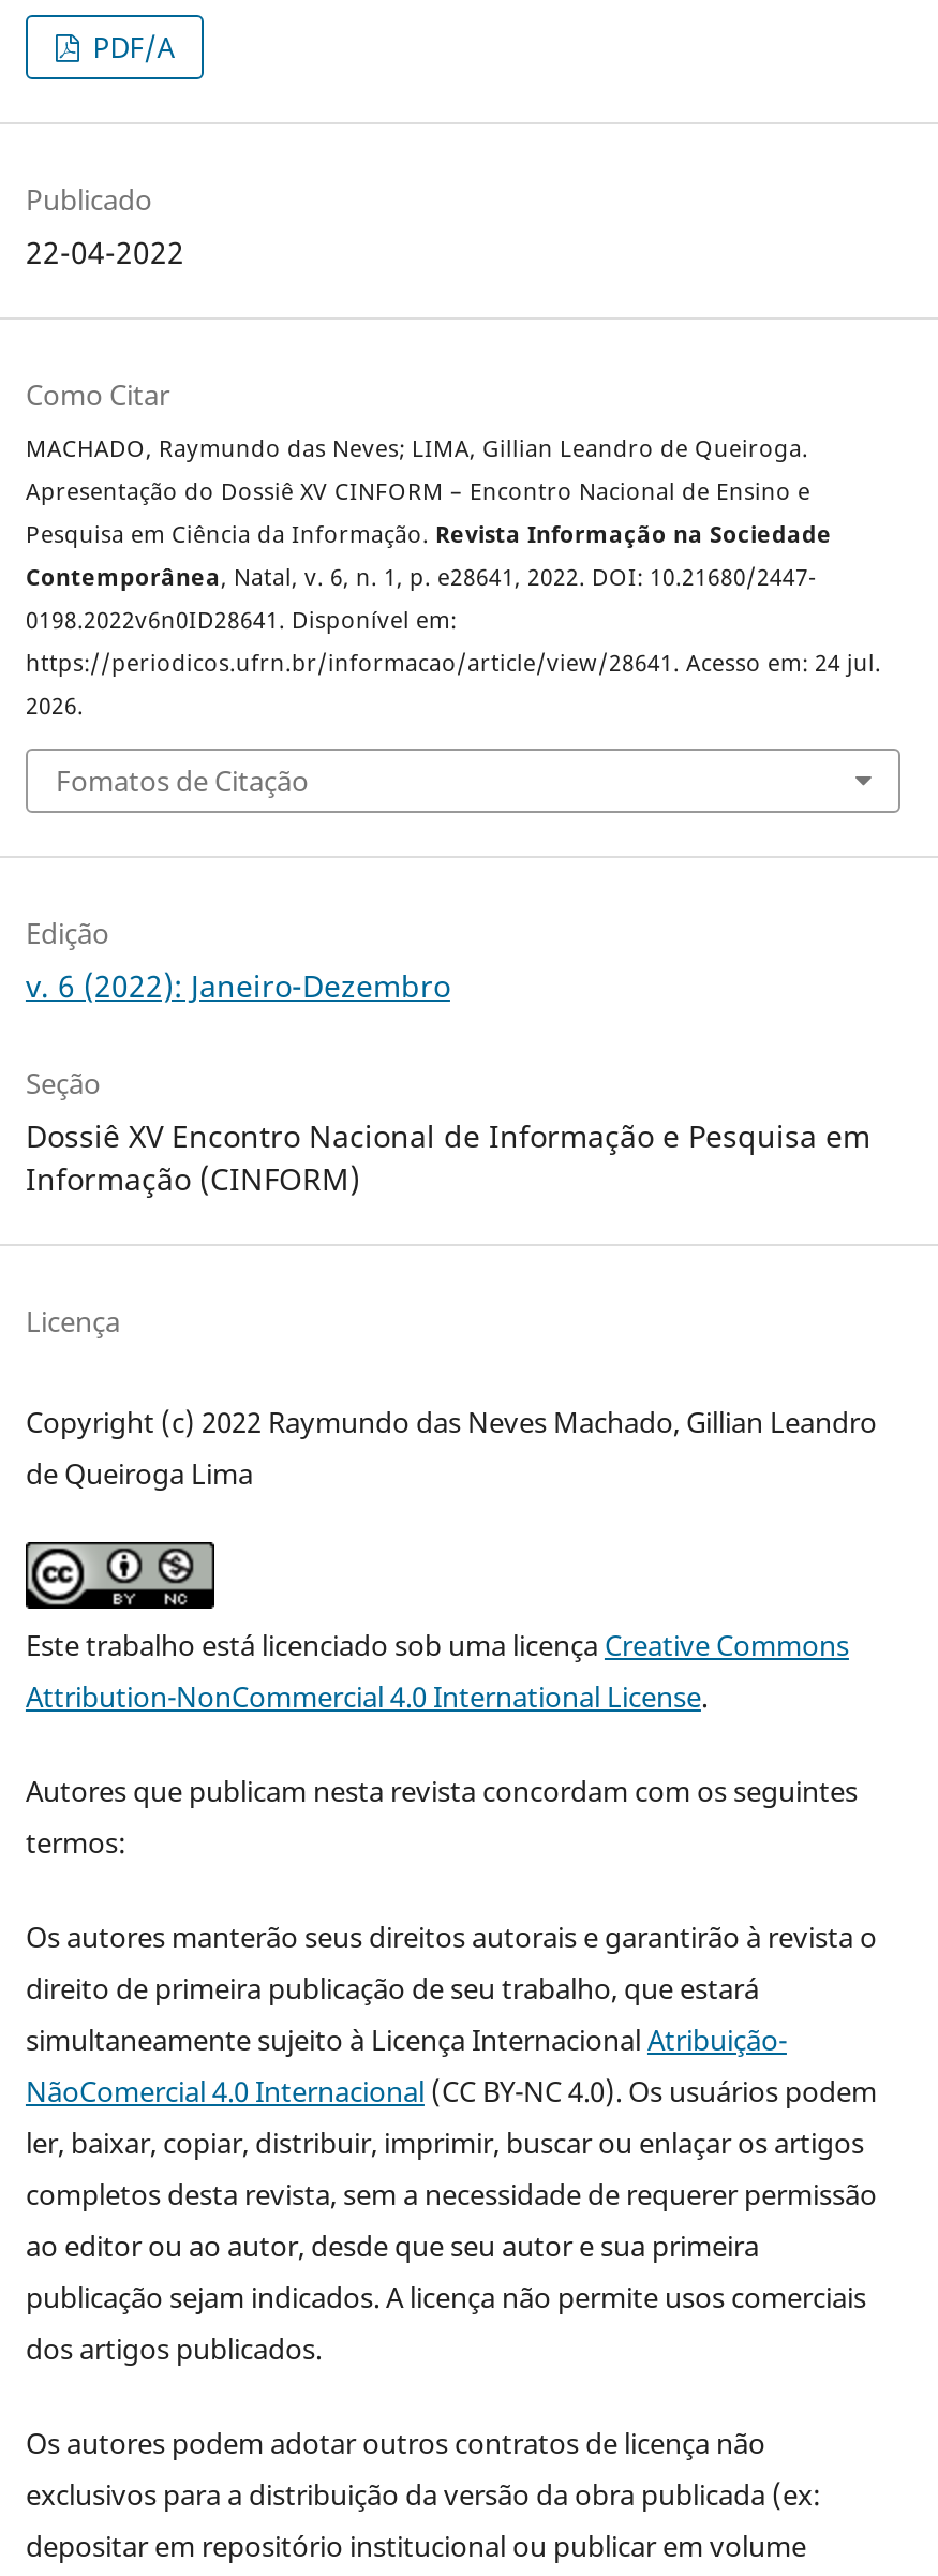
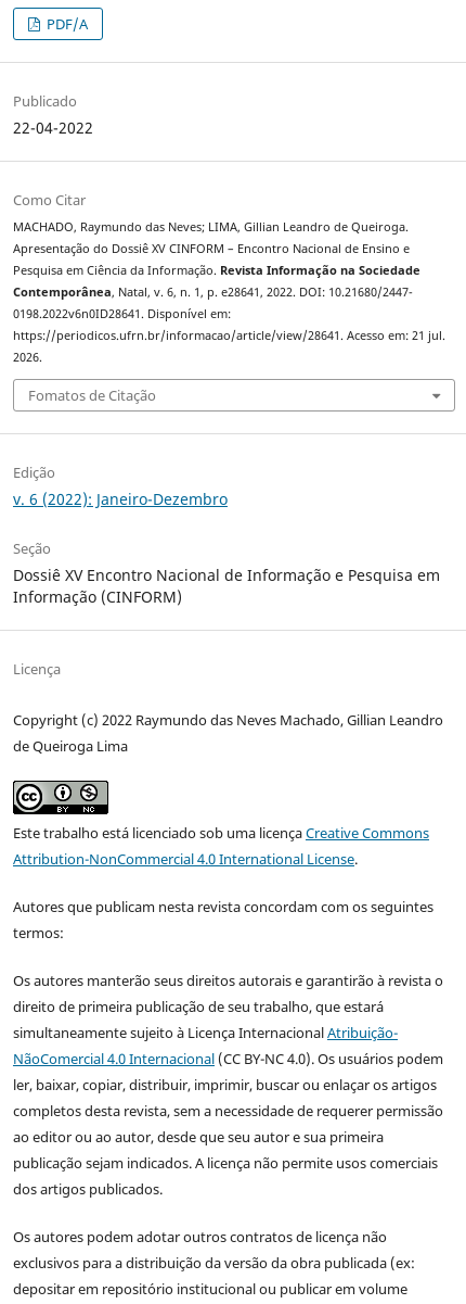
- https://periodicos.ufrn.br/informacao/article/view/28641. Acesso em: 24 jul.
+ https://periodicos.ufrn.br/informacao/article/view/28641. Acesso em: 21 jul.
